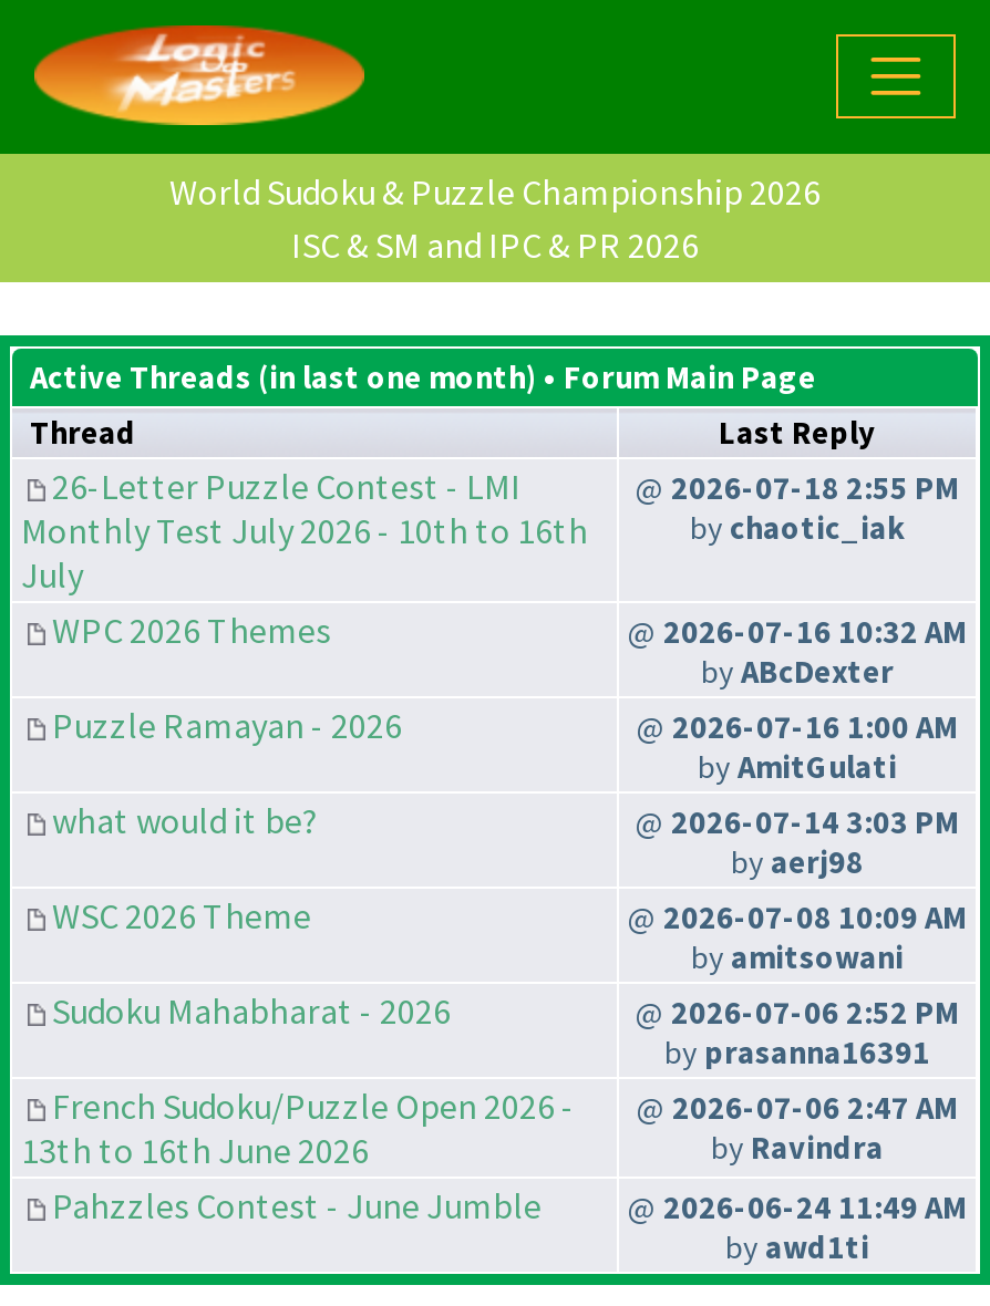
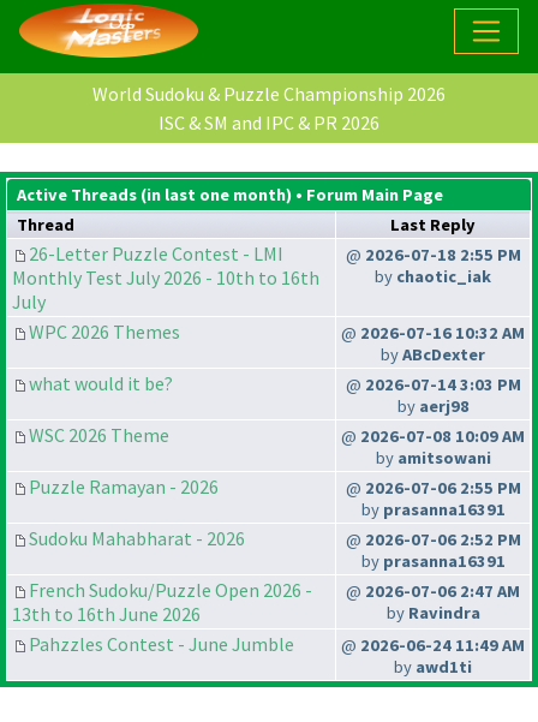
moved down: Puzzle Ramayan - 2026

- @ 2026-07-16 1:00 AM
- by AmitGulati

moved up: what would it be? | @ 2026-07-14 3:03 PM | by aerj98 | WSC 2026 Theme | @ 2026-07-08 10:09 AM | by amitsowani

+ @ 2026-07-06 2:55 PM
+ by prasanna16391
